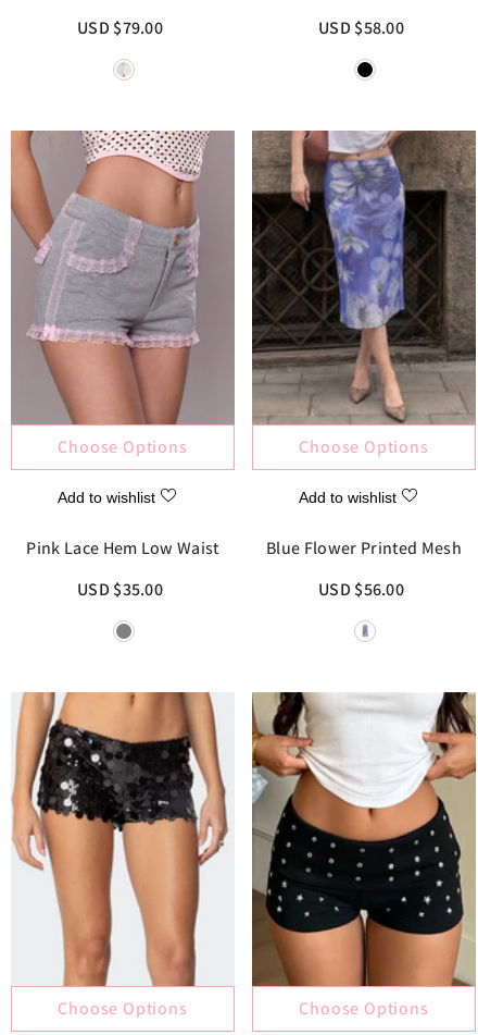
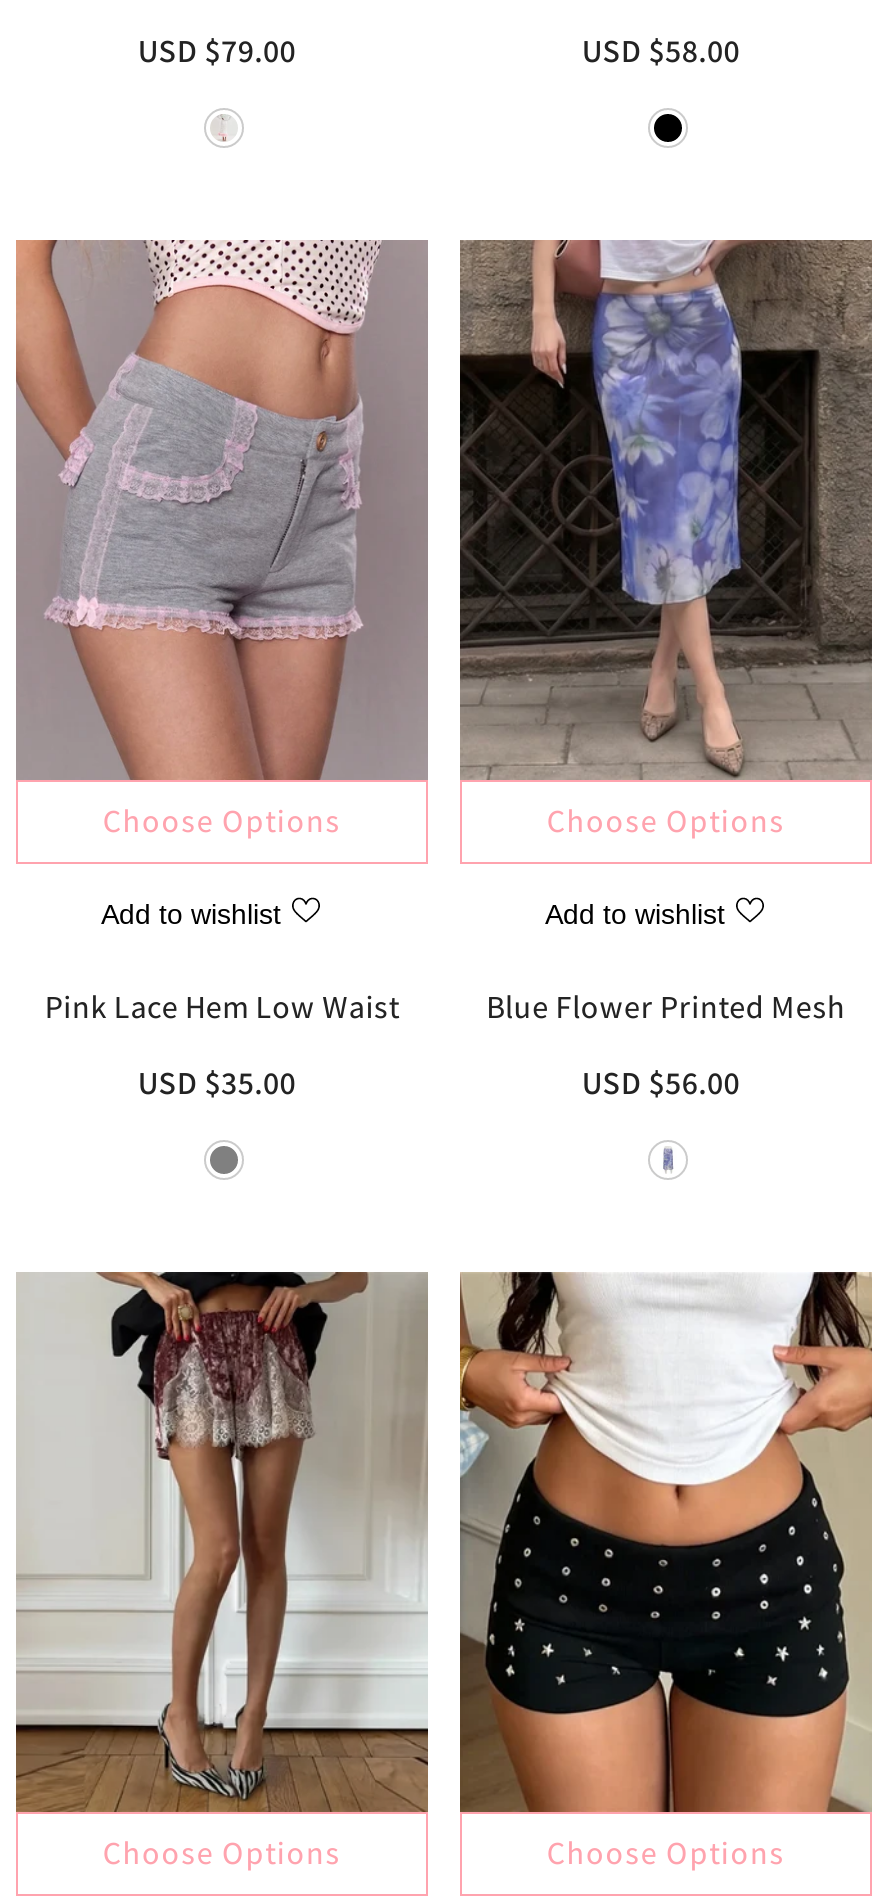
- [image]
+ [image]
